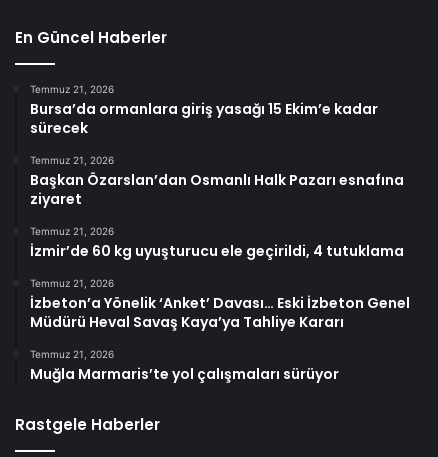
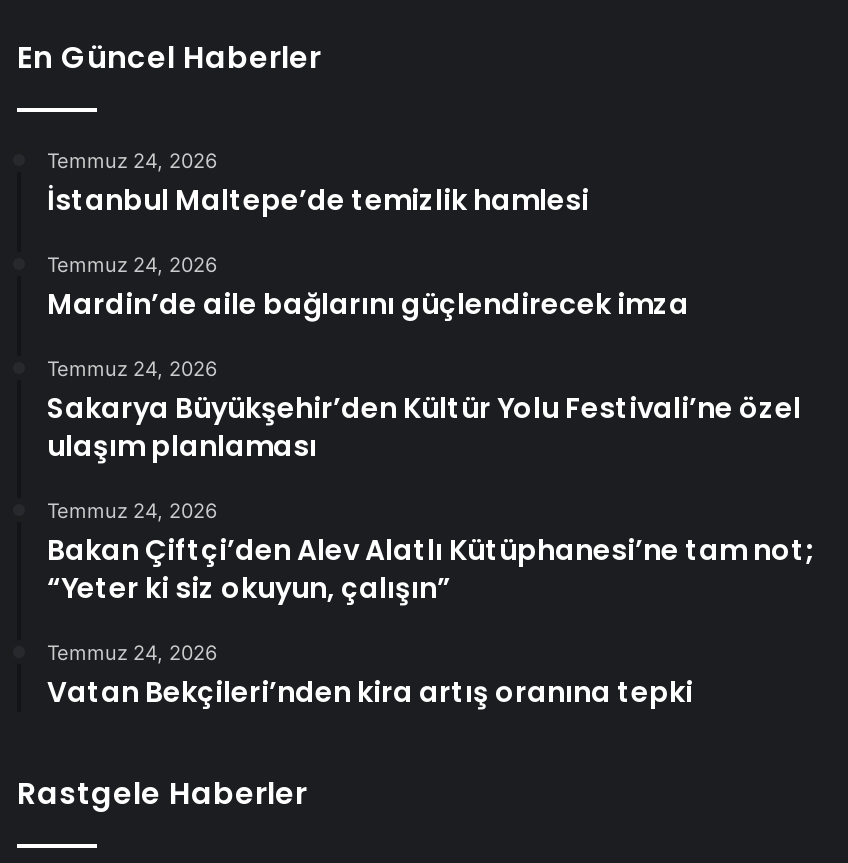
- Temmuz 21, 2026
- Bursa’da ormanlara giriş yasağı 15 Ekim’e kadar
- sürecek
+ Temmuz 24, 2026
+ İstanbul Maltepe’de temizlik hamlesi

- Temmuz 21, 2026
- Başkan Özarslan’dan Osmanlı Halk Pazarı esnafına
- ziyaret
+ Temmuz 24, 2026
+ Mardin’de aile bağlarını güçlendirecek imza

- Temmuz 21, 2026
- İzmir’de 60 kg uyuşturucu ele geçirildi, 4 tutuklama
+ Temmuz 24, 2026
+ Sakarya Büyükşehir’den Kültür Yolu Festivali’ne özel
+ ulaşım planlaması

- Temmuz 21, 2026
- İzbeton’a Yönelik ‘Anket’ Davası… Eski İzbeton Genel
- Müdürü Heval Savaş Kaya’ya Tahliye Kararı
+ Temmuz 24, 2026
+ Bakan Çiftçi’den Alev Alatlı Kütüphanesi’ne tam not;
+ “Yeter ki siz okuyun, çalışın”

- Temmuz 21, 2026
- Muğla Marmaris’te yol çalışmaları sürüyor
+ Temmuz 24, 2026
+ Vatan Bekçileri’nden kira artış oranına tepki
